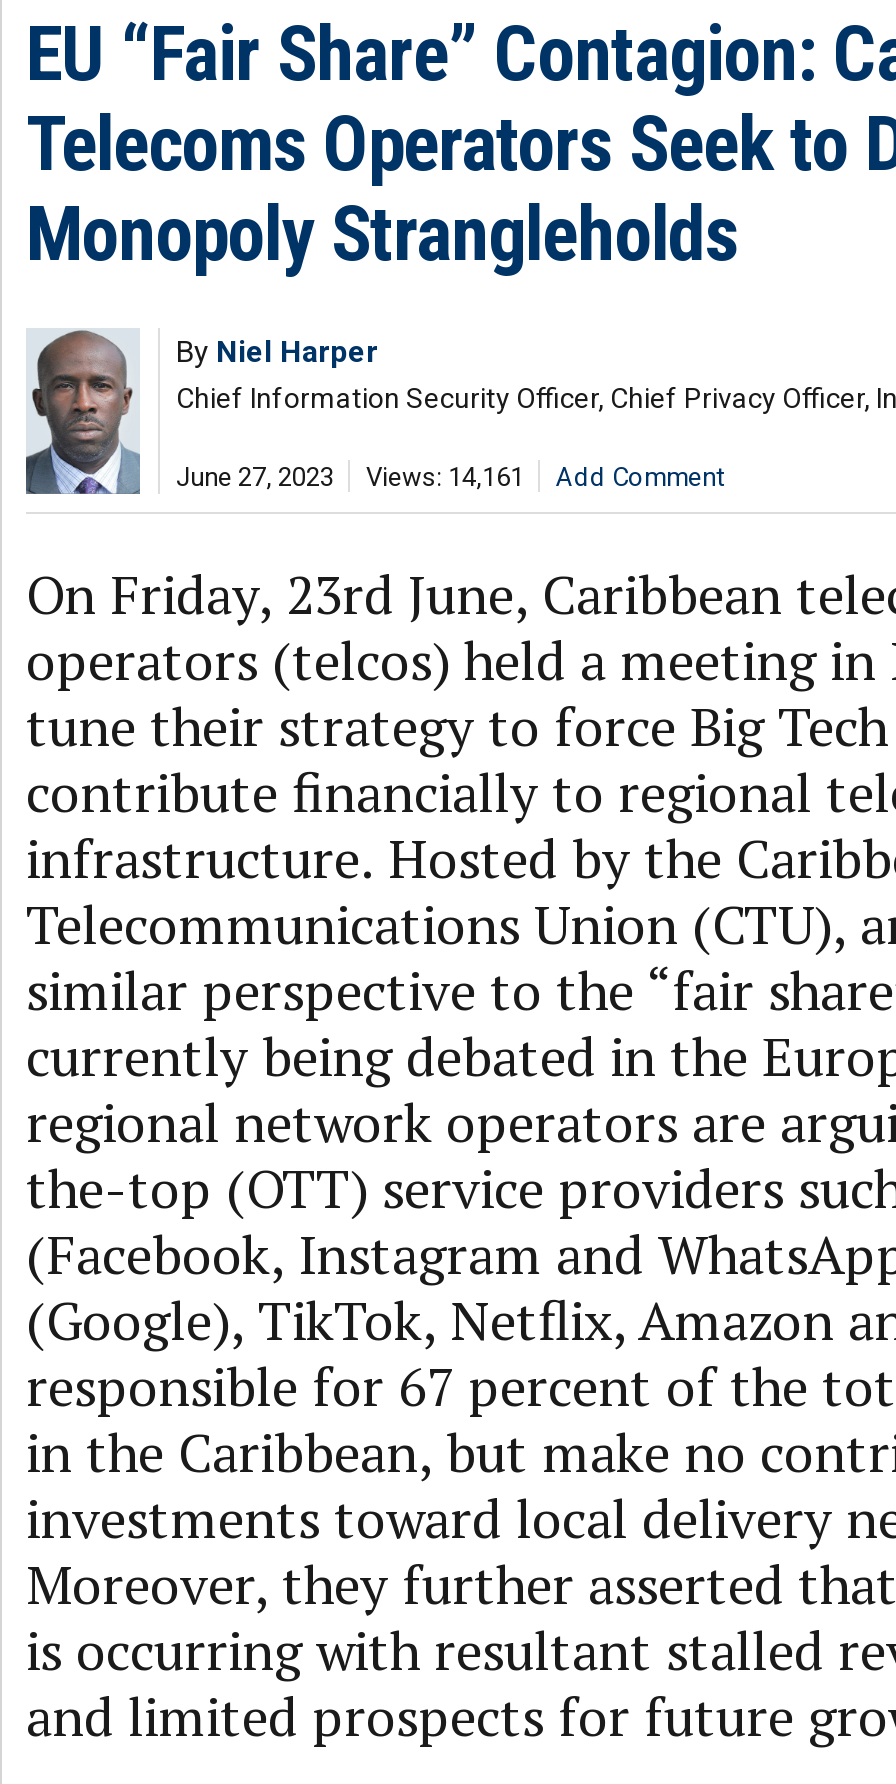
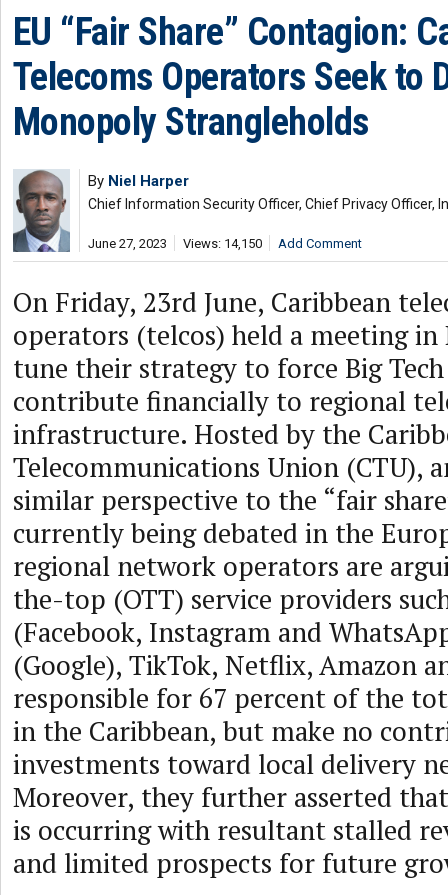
- June 27, 2023 Views: 14,161 Add Comment
+ June 27, 2023 Views: 14,150 Add Comment
